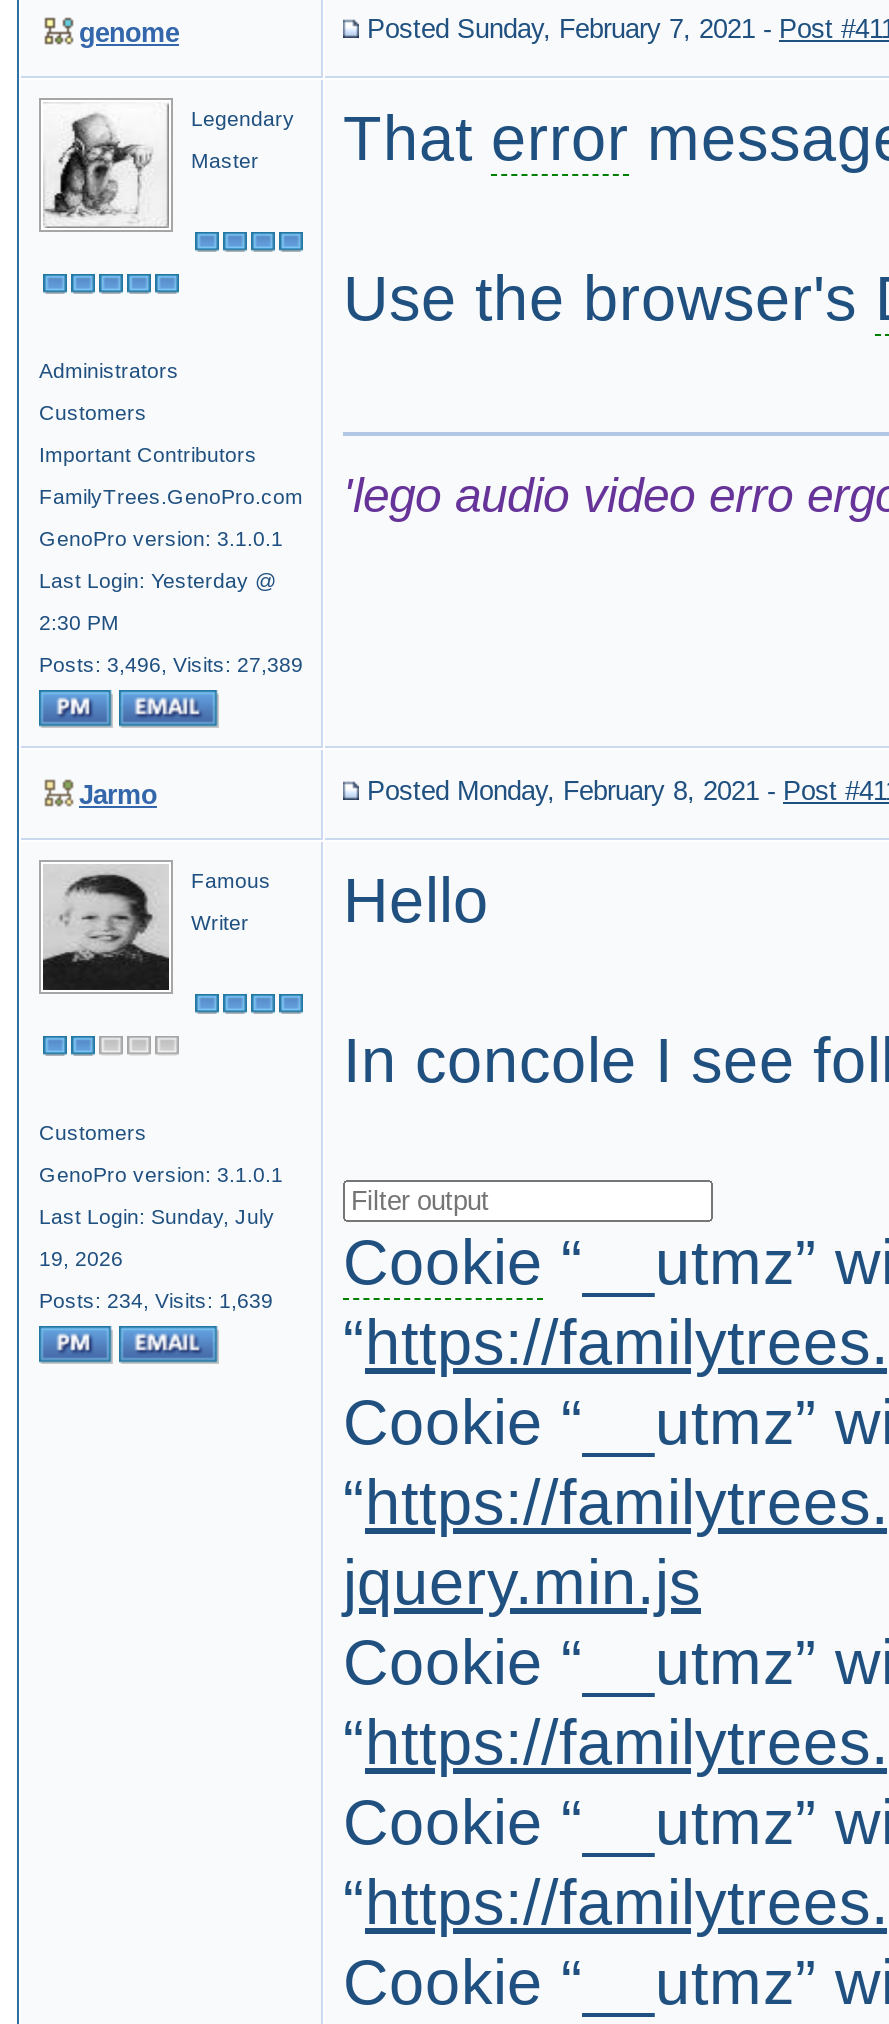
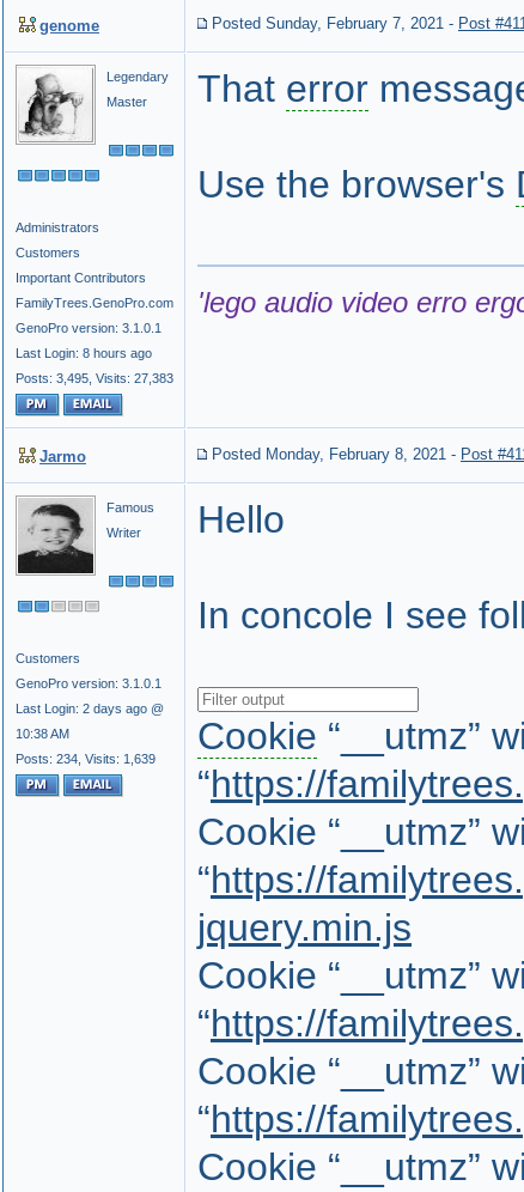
- Last Login: Yesterday @
- 2:30 PM
- Posts: 3,496, Visits: 27,389
+ Last Login: 8 hours ago
+ Posts: 3,495, Visits: 27,383

- Last Login: Sunday, July
+ Last Login: 2 days ago @

- 19, 2026
+ 10:38 AM
